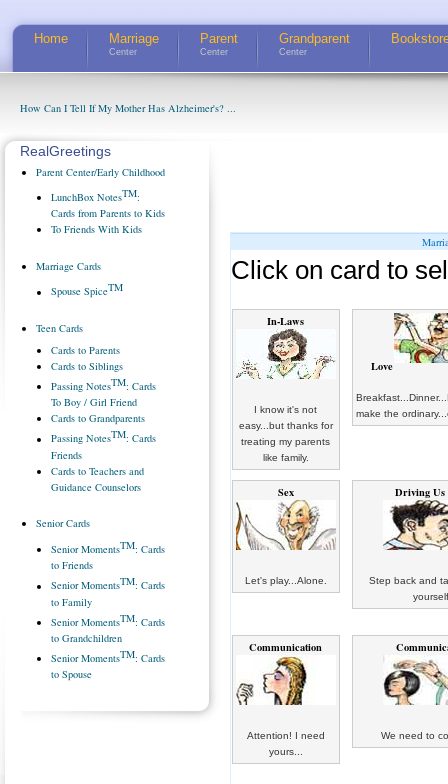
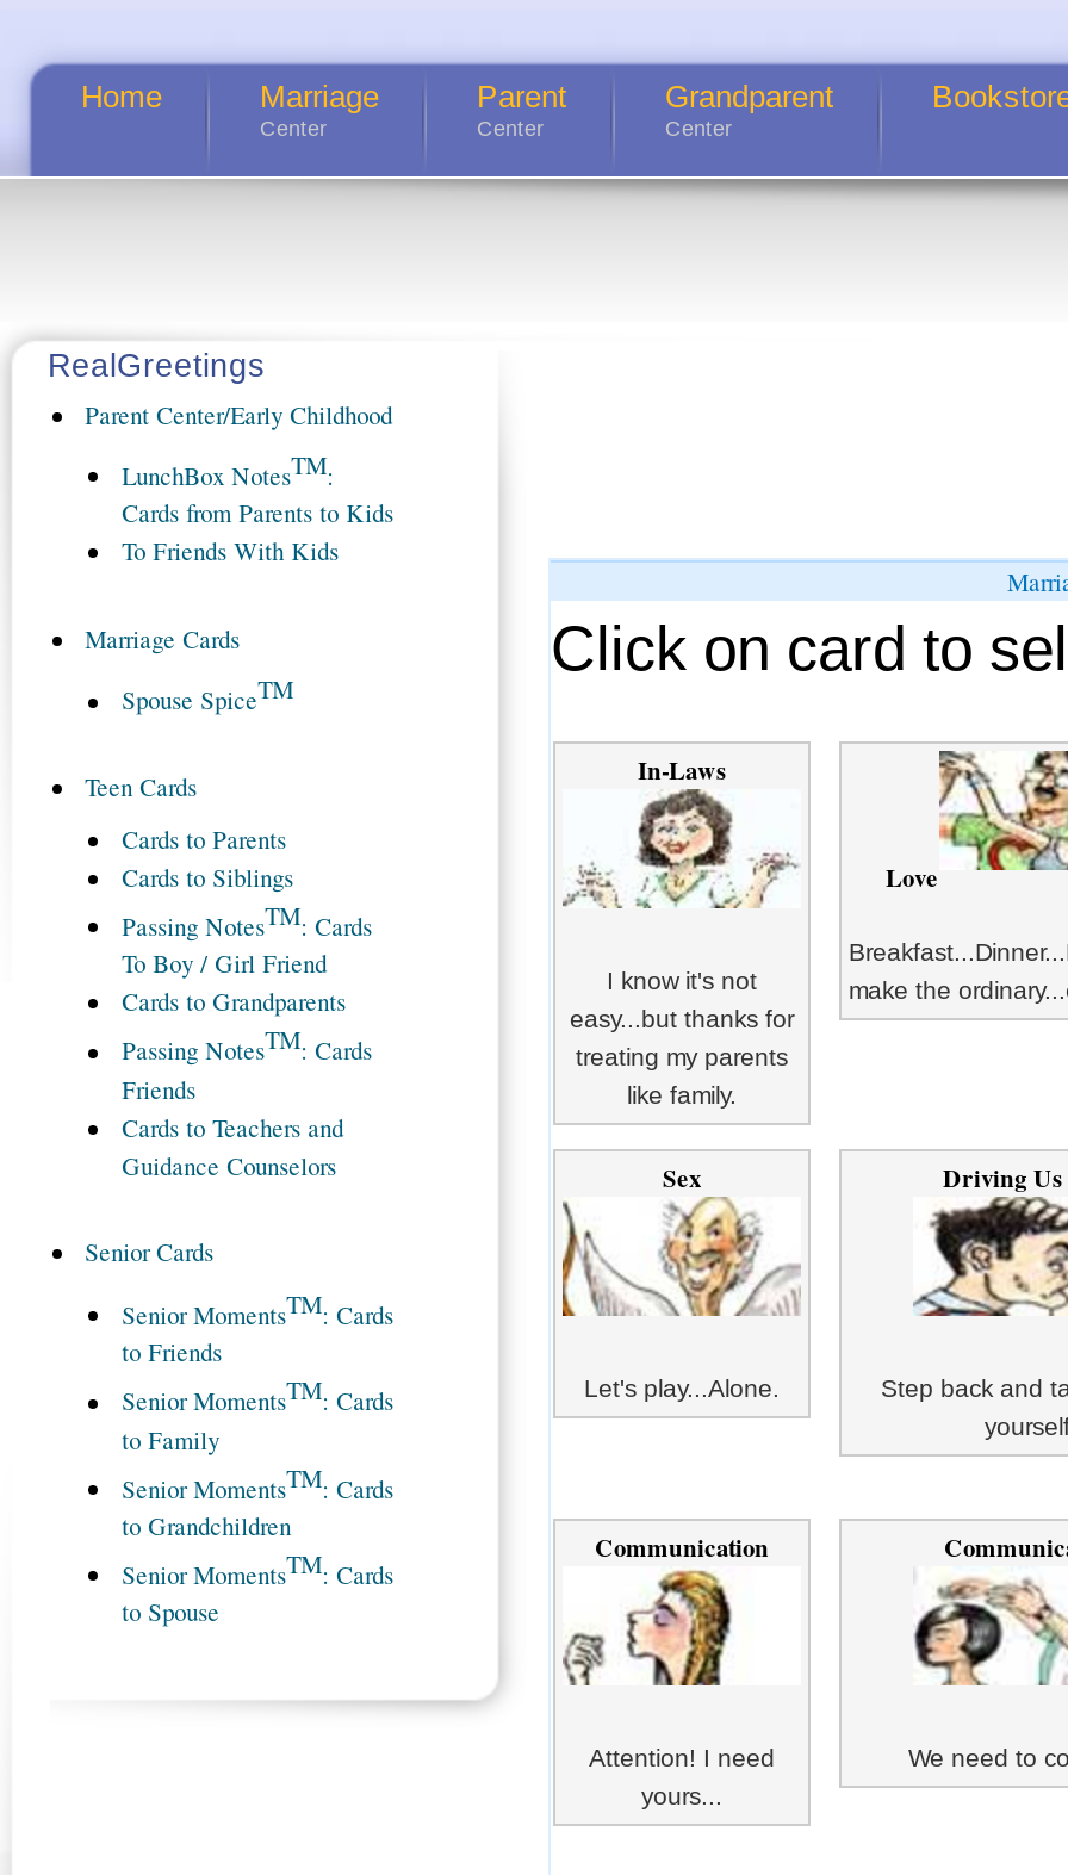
- How Can I Tell If My Mother Has Alzheimer's? ...
